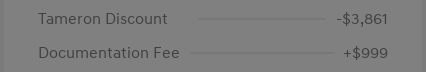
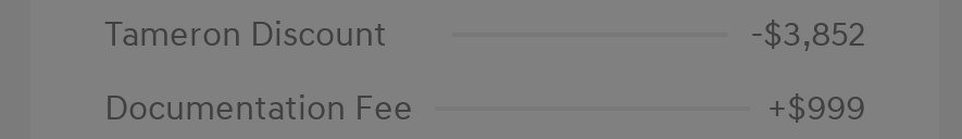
- -$3,861
+ -$3,852
